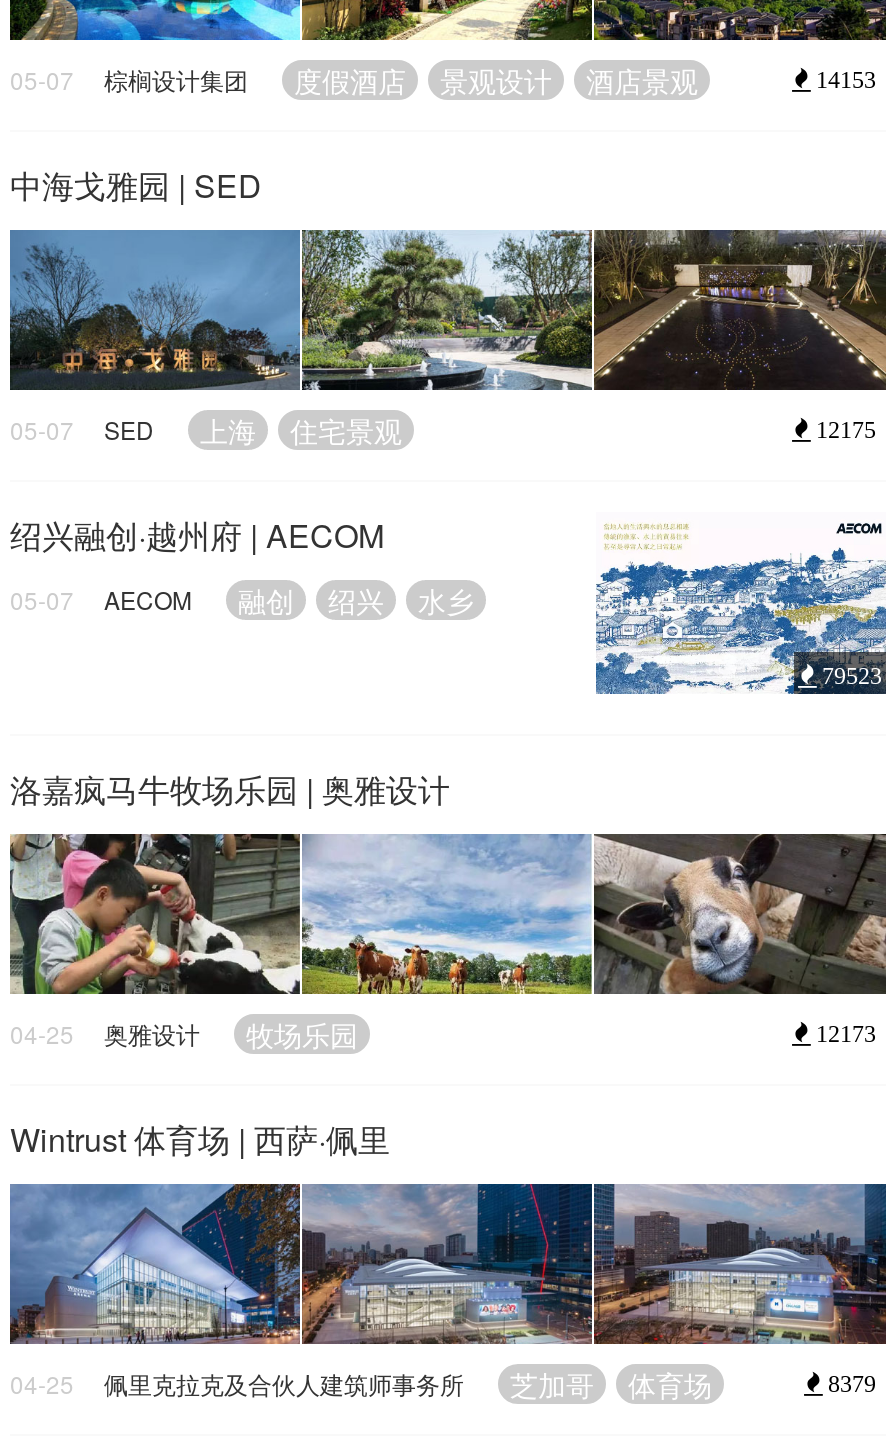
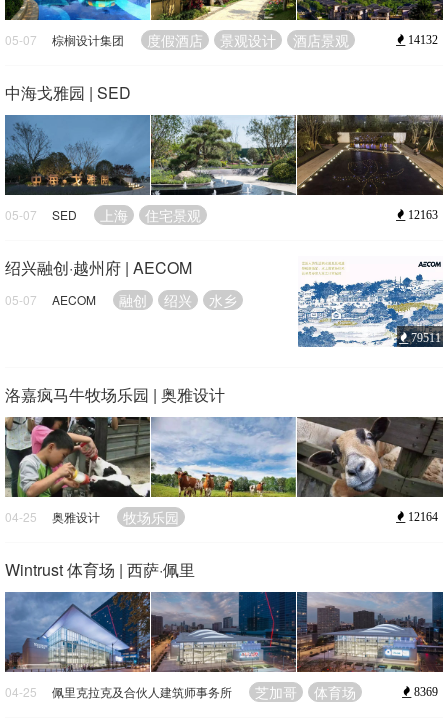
- 14153
+ 14132

- 12175
+ 12163

- 79523
+ 79511

- 12173
+ 12164

- 8379
+ 8369
